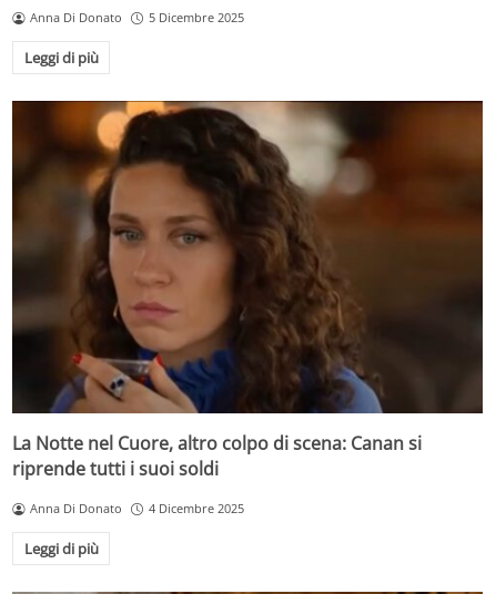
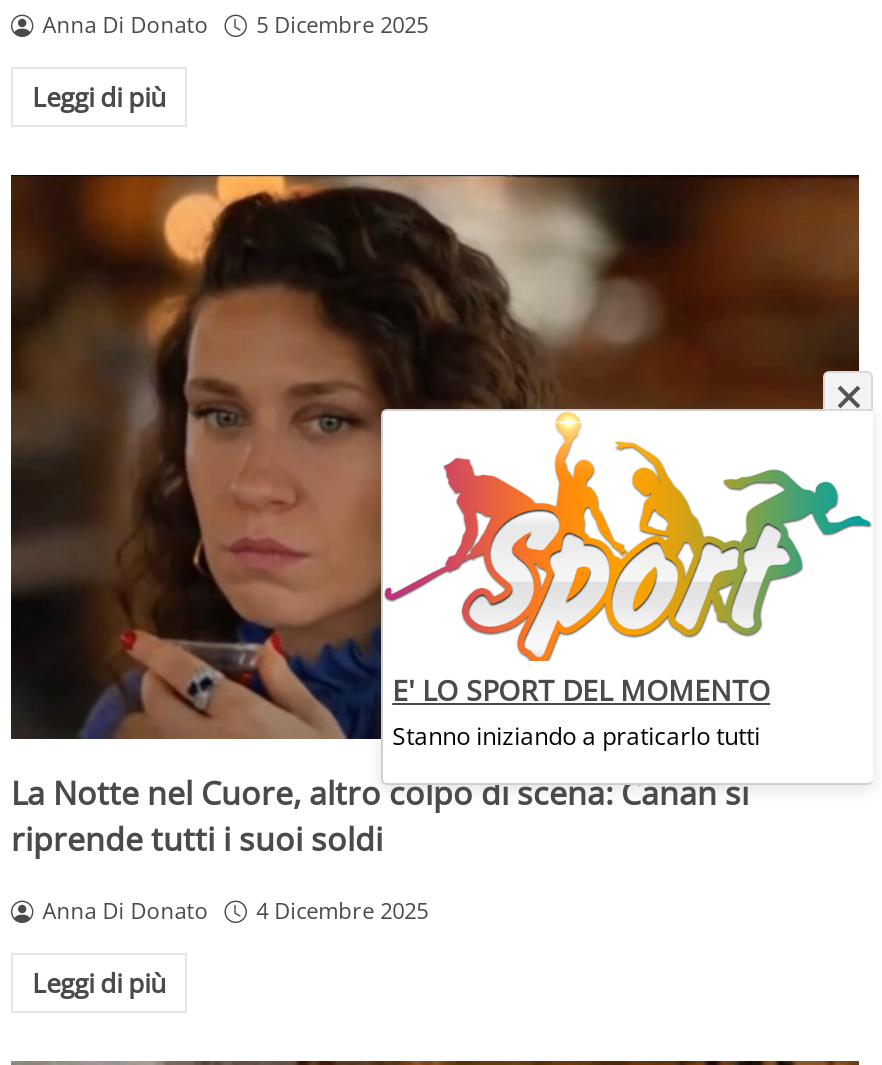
+ E' LO SPORT DEL MOMENTO
+ Stanno iniziando a praticarlo tutti

- [image]
+ [image]
